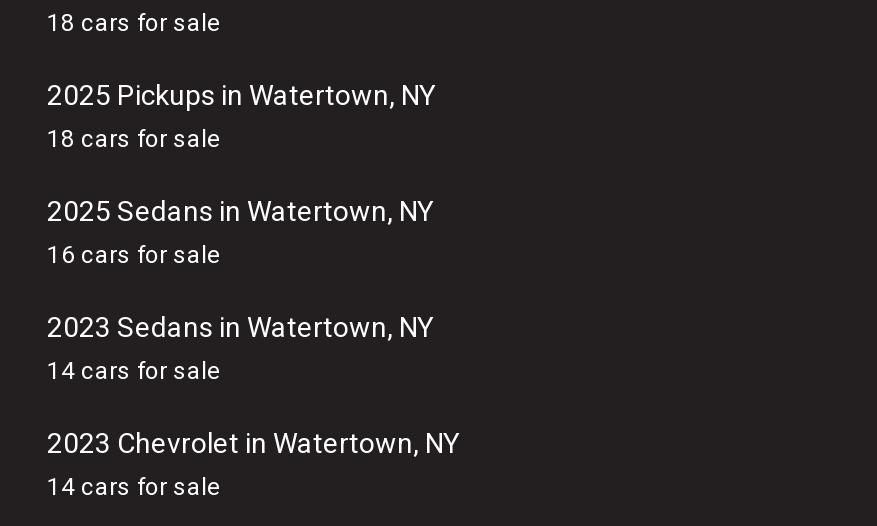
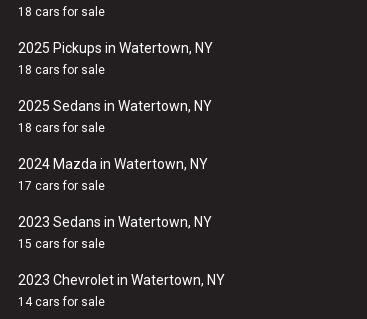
- 16 cars for sale
+ 18 cars for sale
+ 2024 Mazda in Watertown, NY
+ 17 cars for sale

- 14 cars for sale
+ 15 cars for sale
